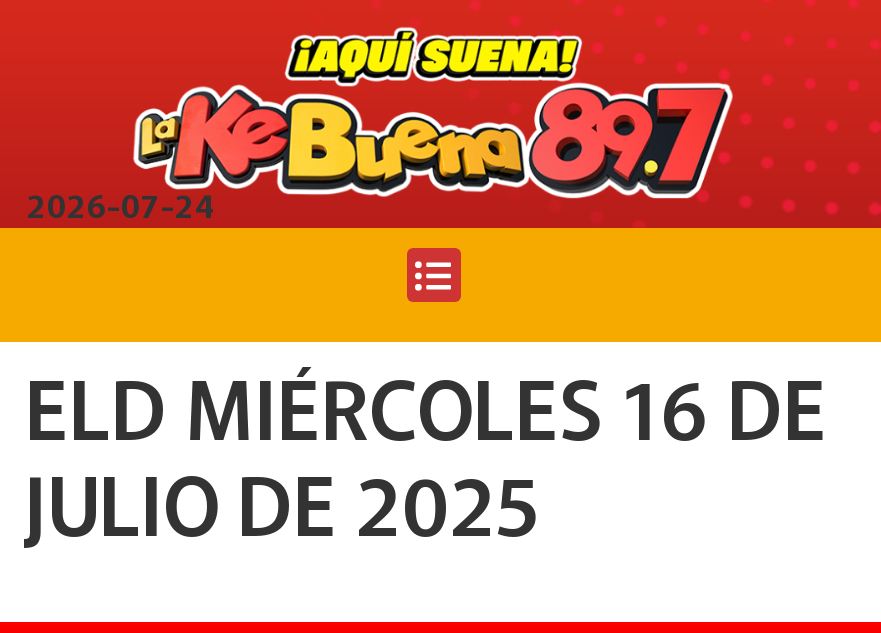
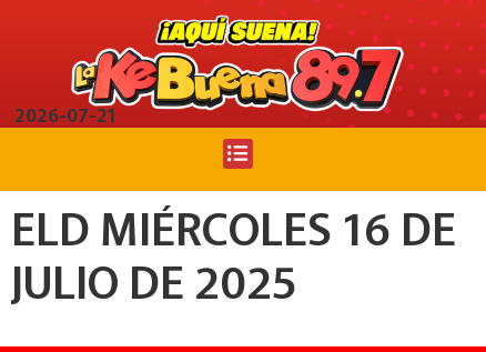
- 2026-07-24
+ 2026-07-21
